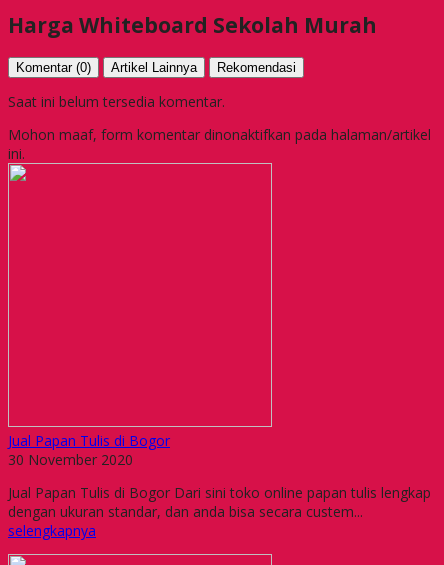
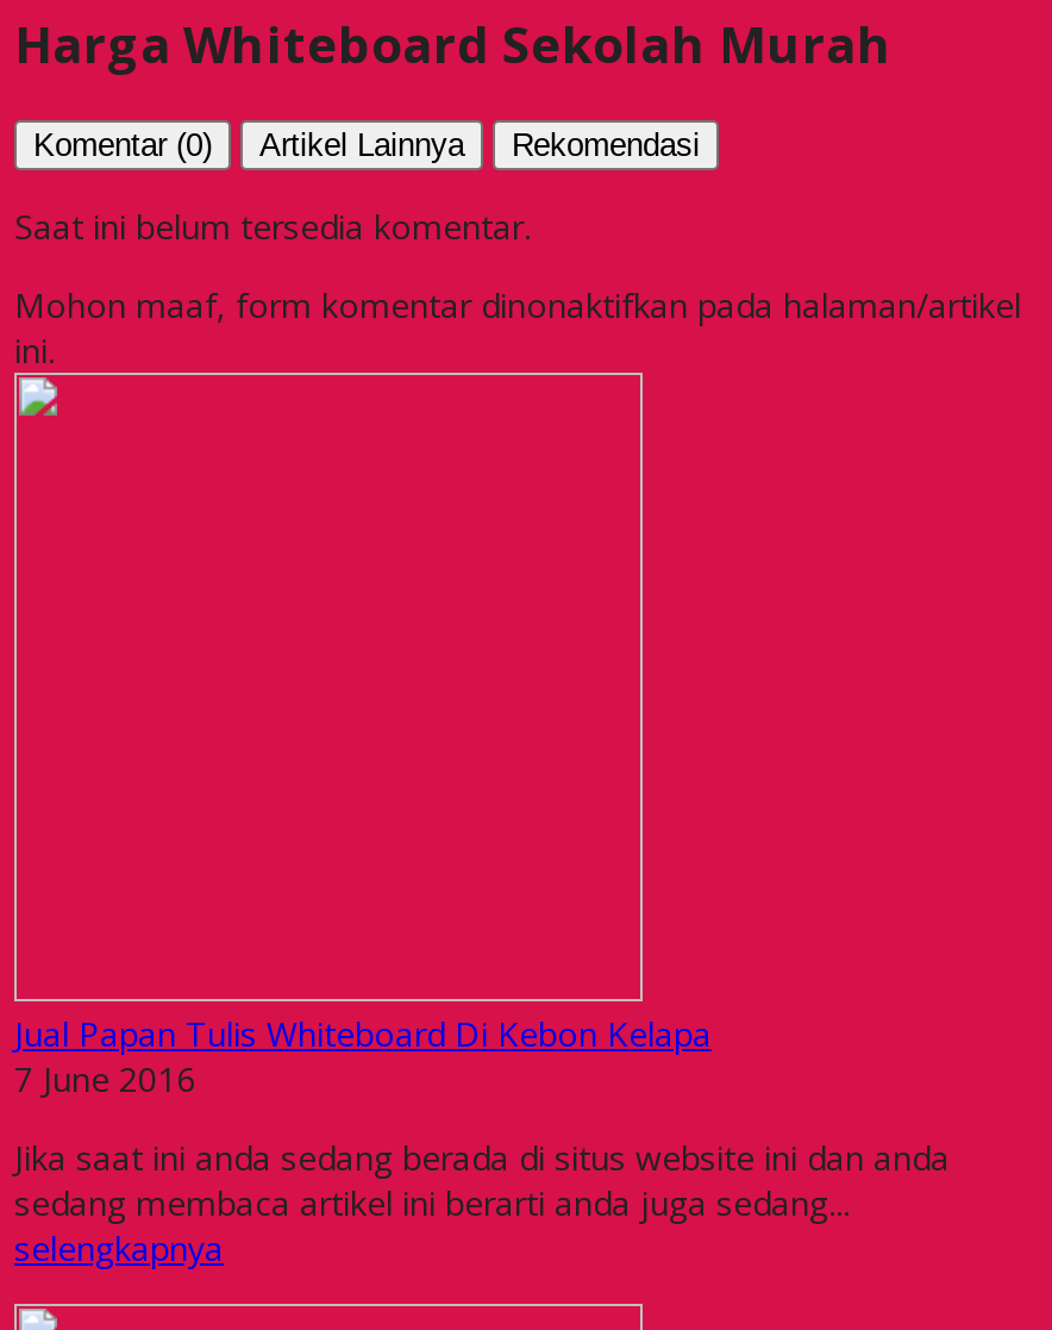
- Jual Papan Tulis di Bogor
- 30 November 2020
+ Jual Papan Tulis Whiteboard Di Kebon Kelapa
+ 7 June 2016

- Jual Papan Tulis di Bogor Dari sini toko online papan tulis lengkap
- dengan ukuran standar, dan anda bisa secara custem...
+ Jika saat ini anda sedang berada di situs website ini dan anda
+ sedang membaca artikel ini berarti anda juga sedang...
